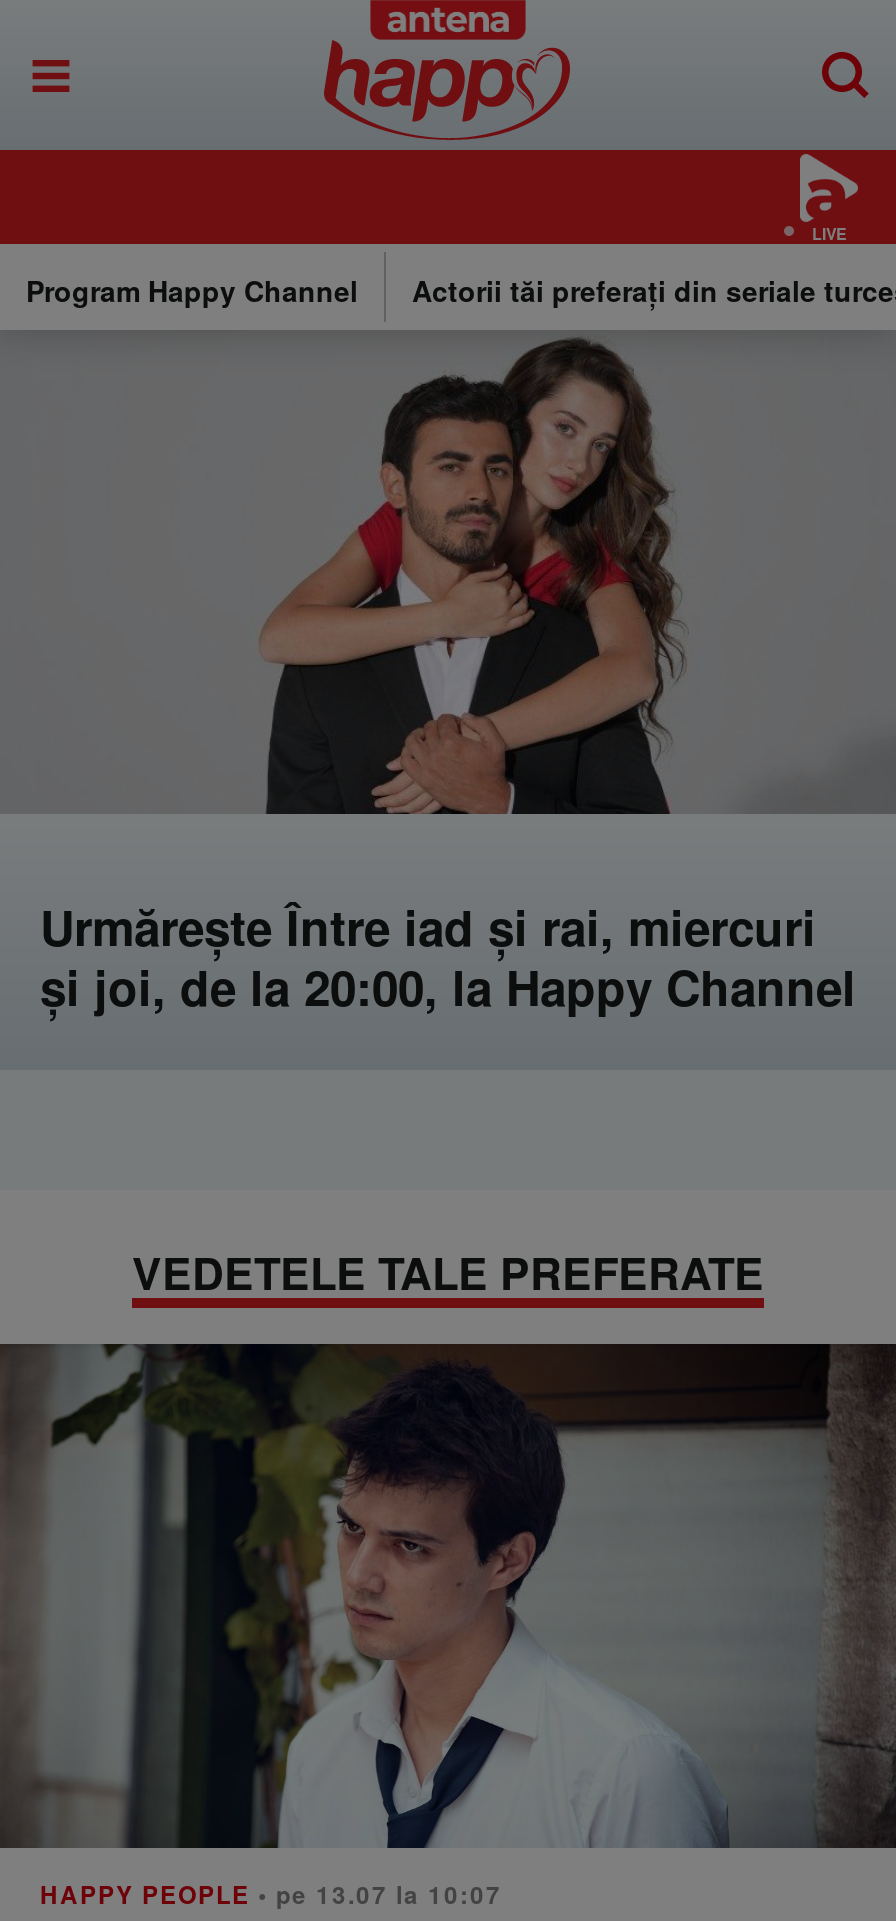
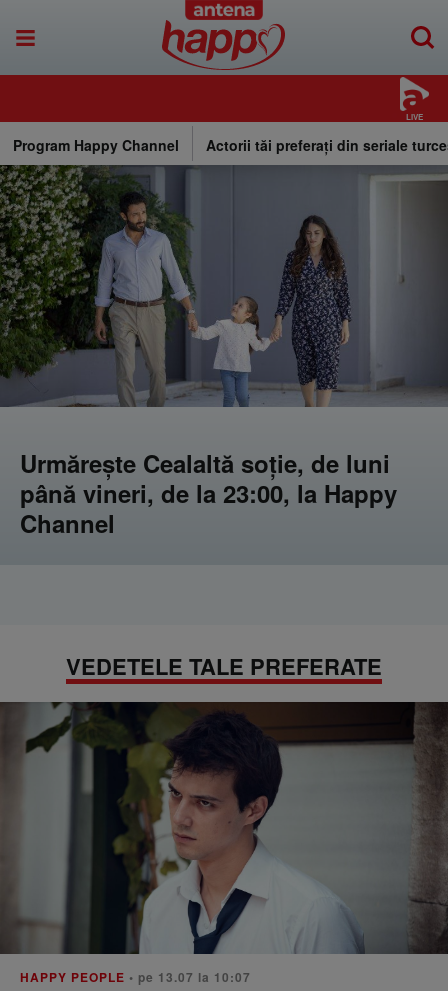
- [image]
- Urmărește Între iad și rai, miercuri
- și joi, de la 20:00, la Happy Channel
+ [image]
+ Urmărește Cealaltă soție, de luni
+ până vineri, de la 23:00, la Happy
+ Channel
